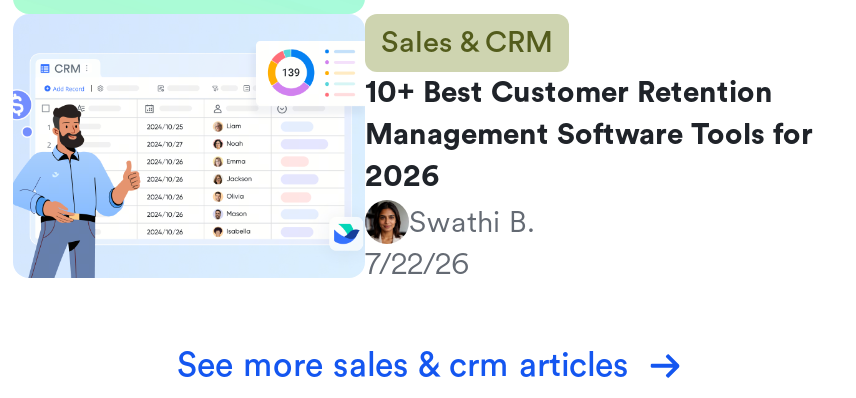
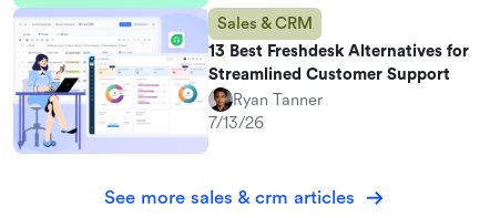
- [image]
- 10+ Best Customer Retention
- Management Software Tools for
- 2026
- Swathi B.
- 7/22/26
+ [image]
+ 13 Best Freshdesk Alternatives for
+ Streamlined Customer Support
+ Ryan Tanner
+ 7/13/26
